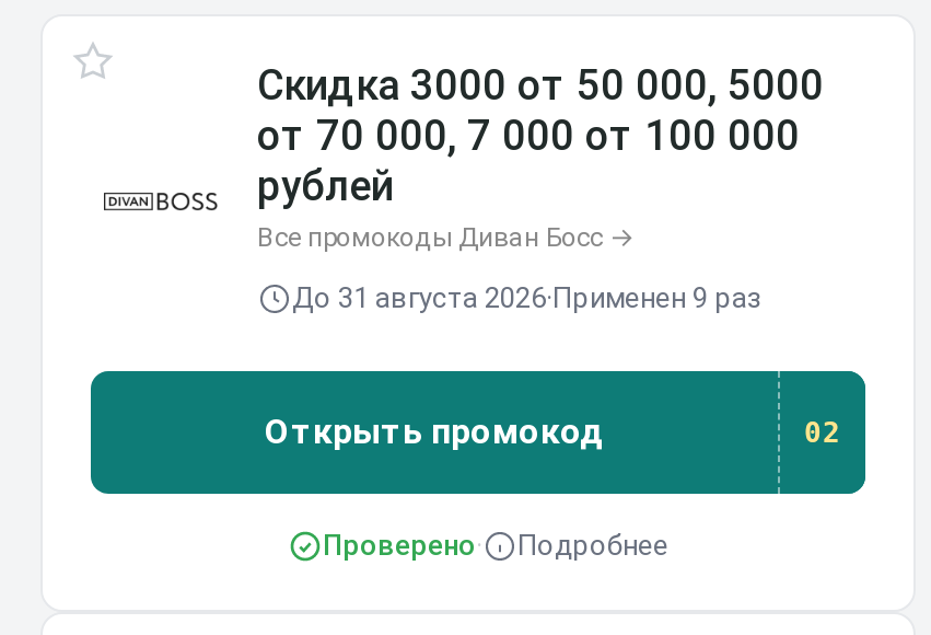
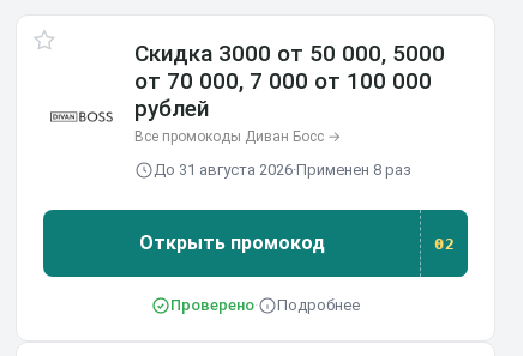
- До 31 августа 2026·Применен 9 раз
+ До 31 августа 2026·Применен 8 раз
